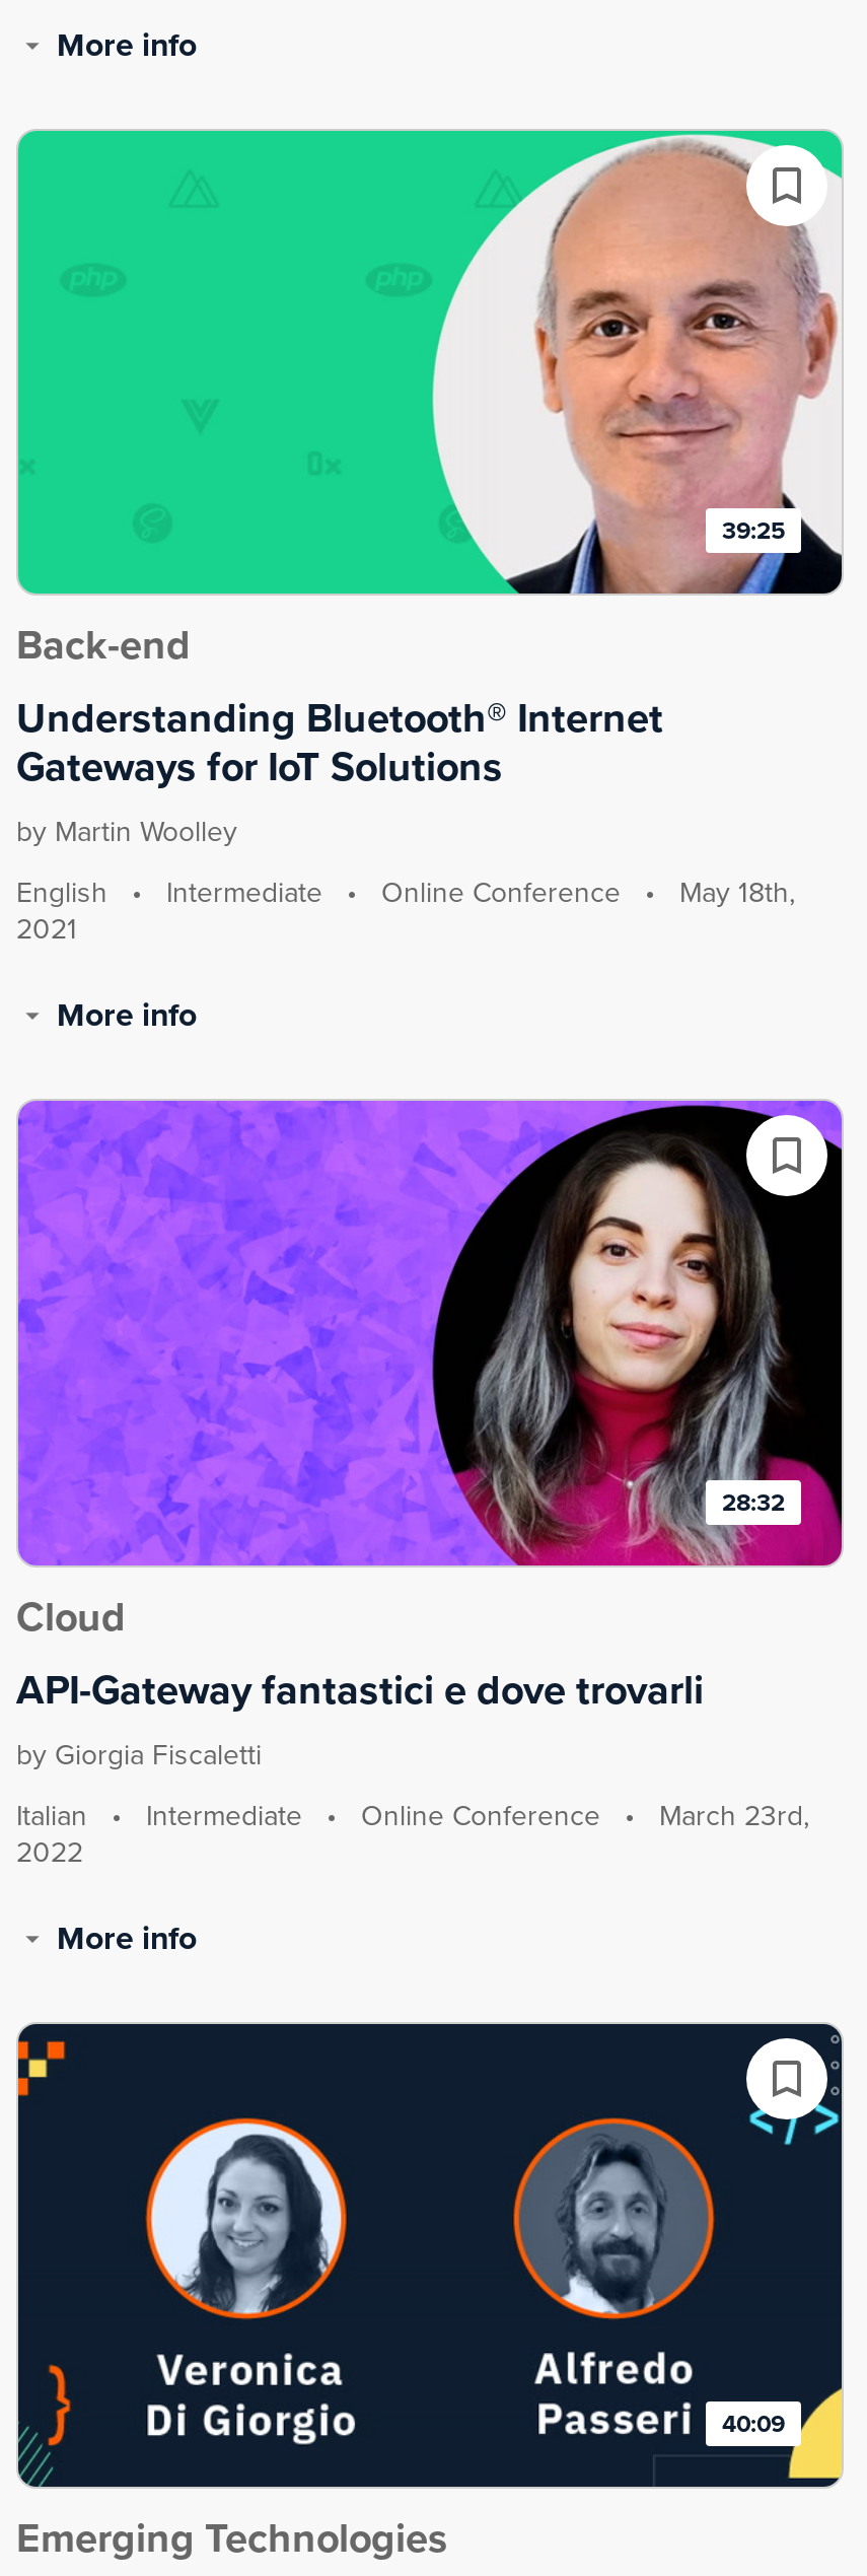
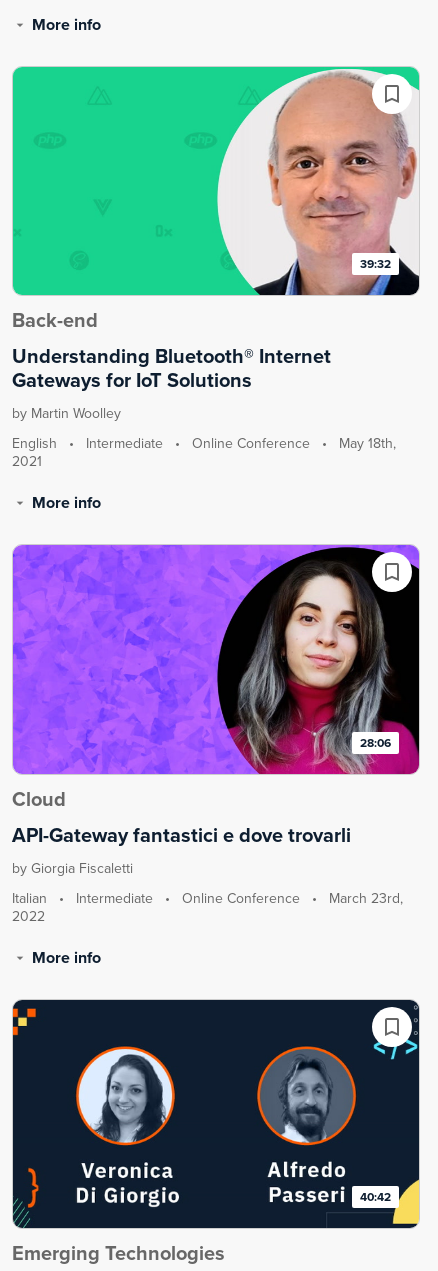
- 39:25
+ 39:32

- 28:32
+ 28:06

- 40:09
+ 40:42
